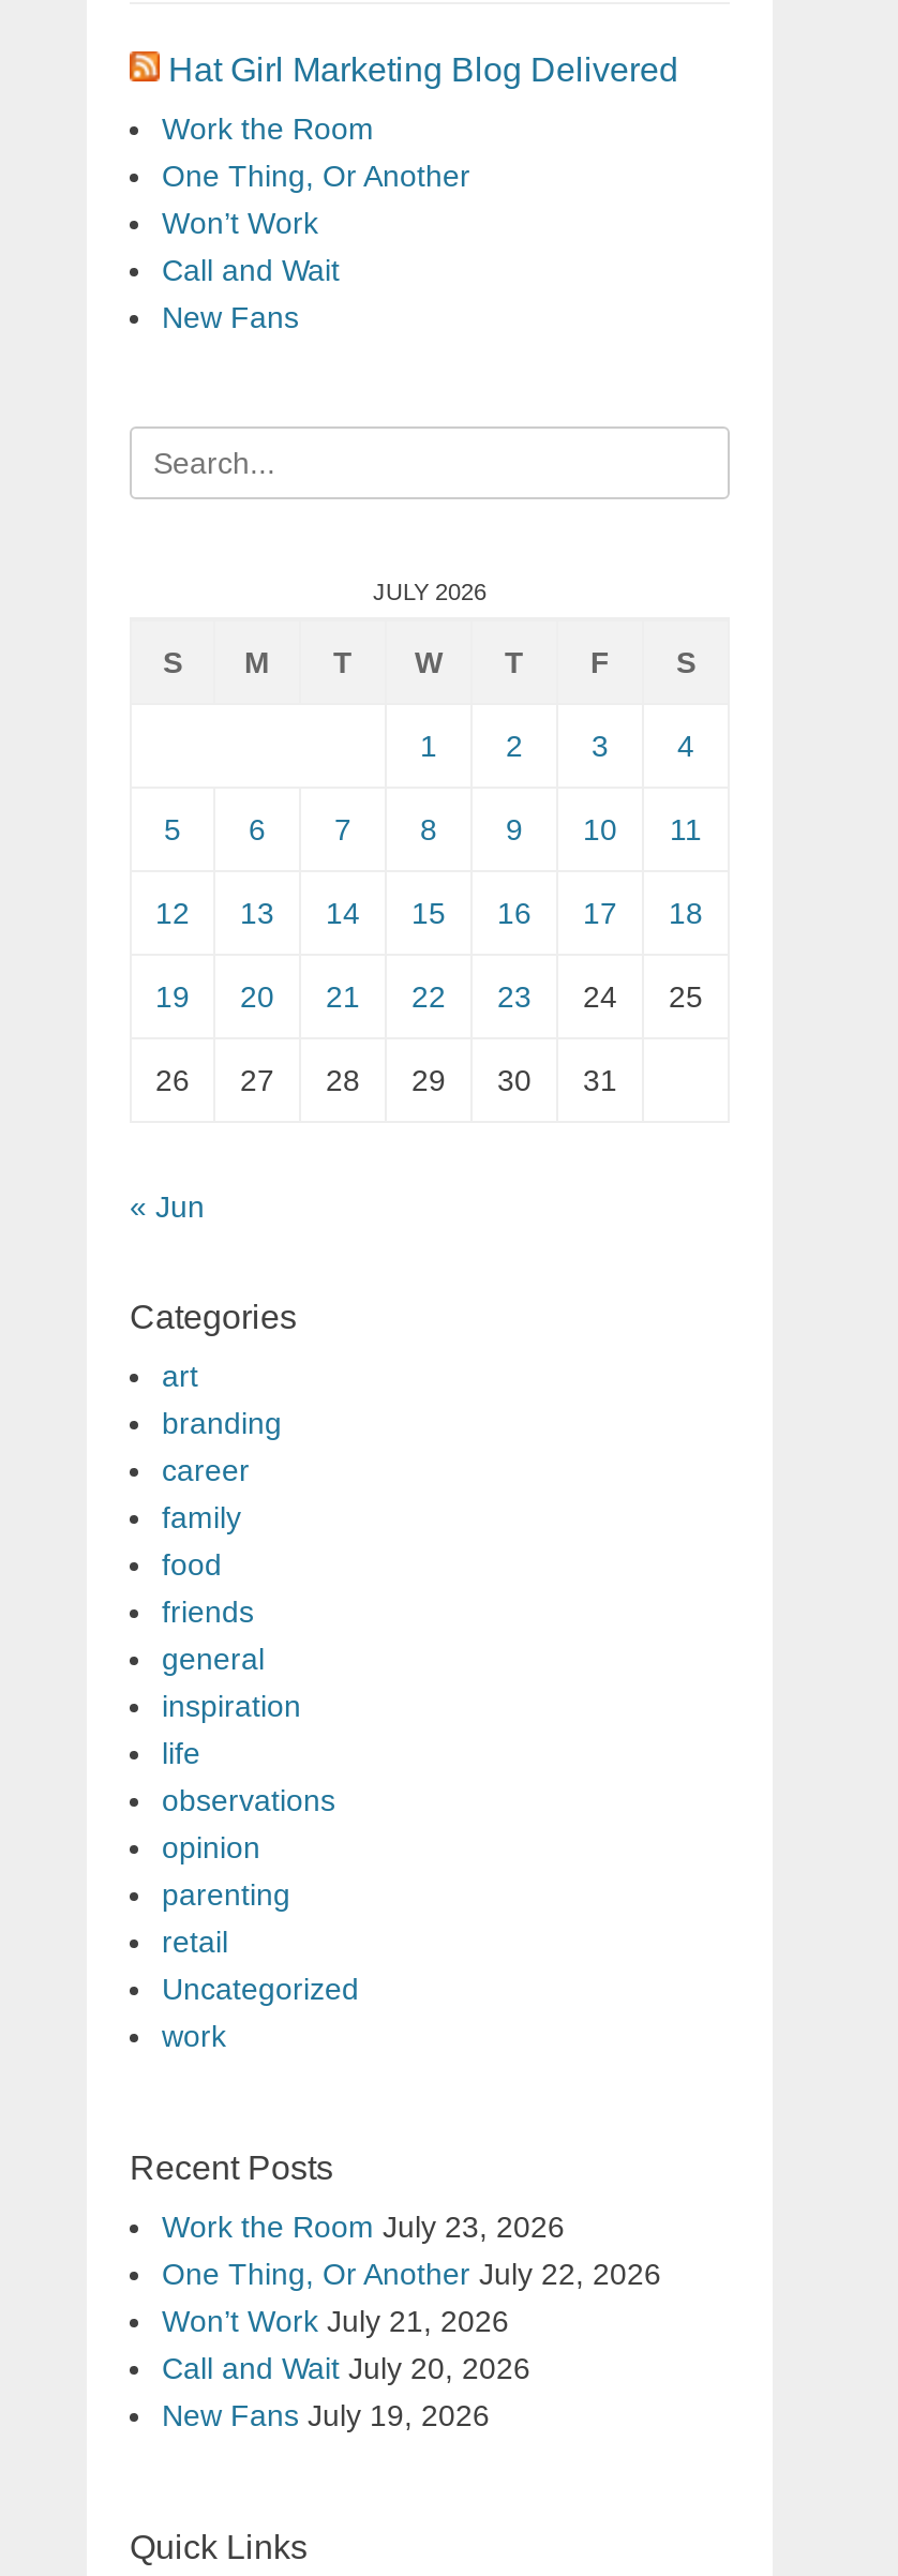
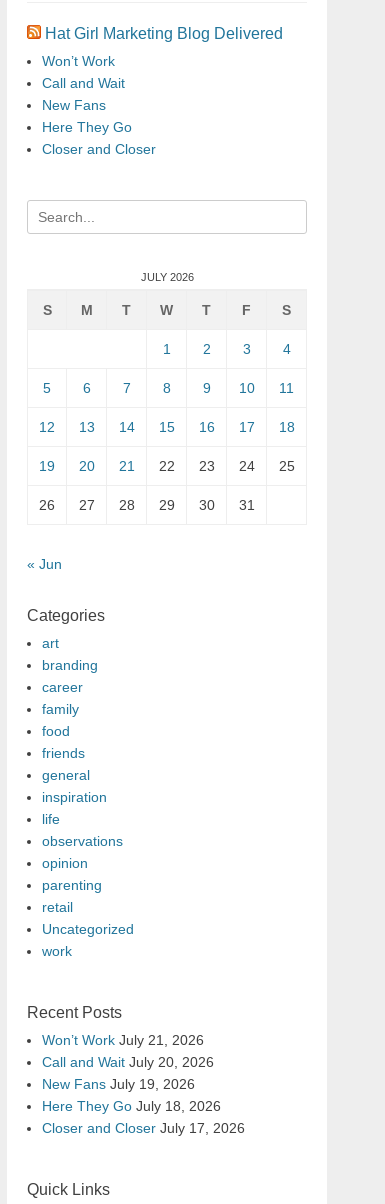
- Work the Room
- One Thing, Or Another

moved up: Won’t Work | Call and Wait | New Fans

+ Here They Go
+ Closer and Closer

- Work the Room July 23, 2026
- One Thing, Or Another July 22, 2026

moved up: Won’t Work July 21, 2026 | Call and Wait July 20, 2026 | New Fans July 19, 2026

+ Here They Go July 18, 2026
+ Closer and Closer July 17, 2026
